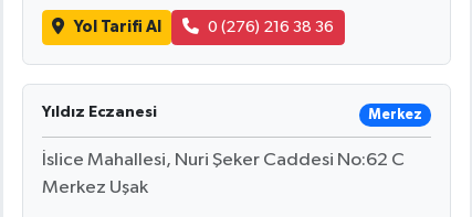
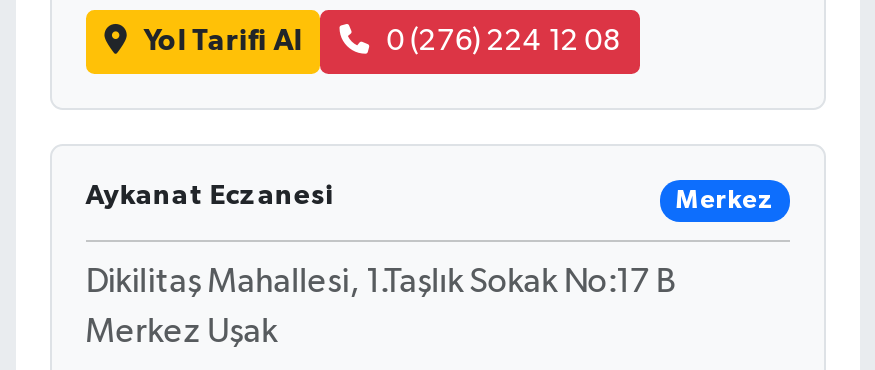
- 0 (276) 216 38 36
+ 0 (276) 224 12 08

- Yıldız Eczanesi
+ Aykanat Eczanesi

- İslice Mahallesi, Nuri Şeker Caddesi No:62 C
+ Dikilitaş Mahallesi, 1.Taşlık Sokak No:17 B
